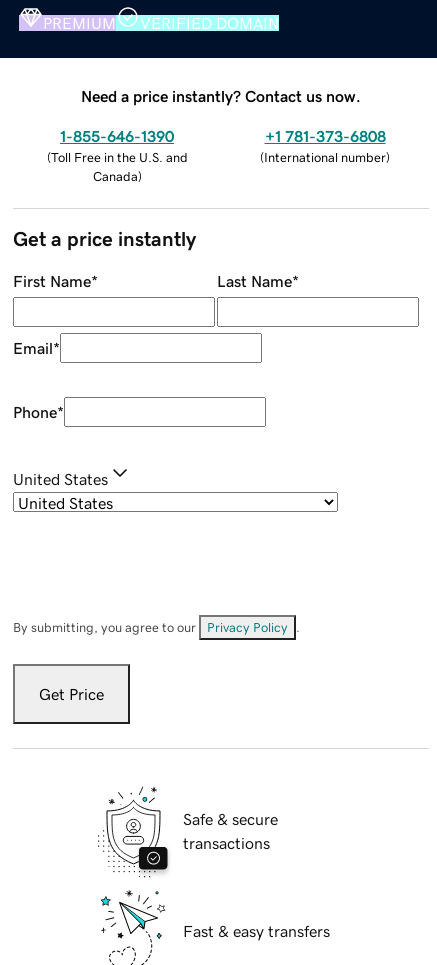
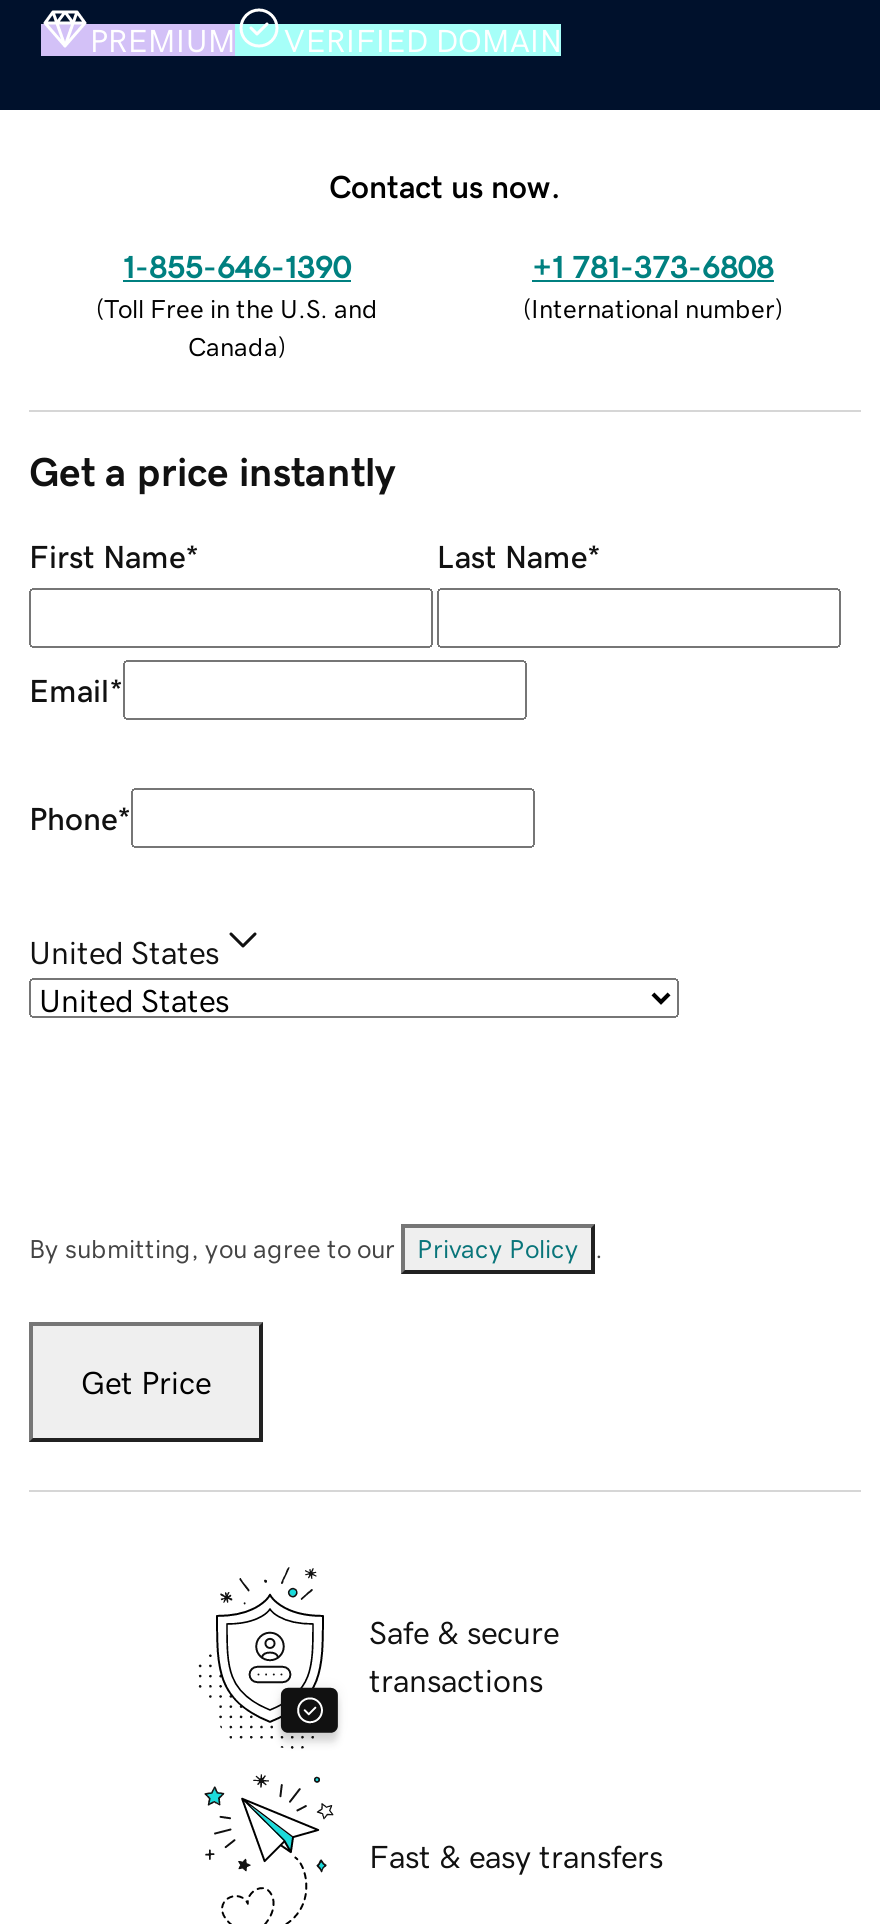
- Need a price instantly? Contact us now.
+ Contact us now.
